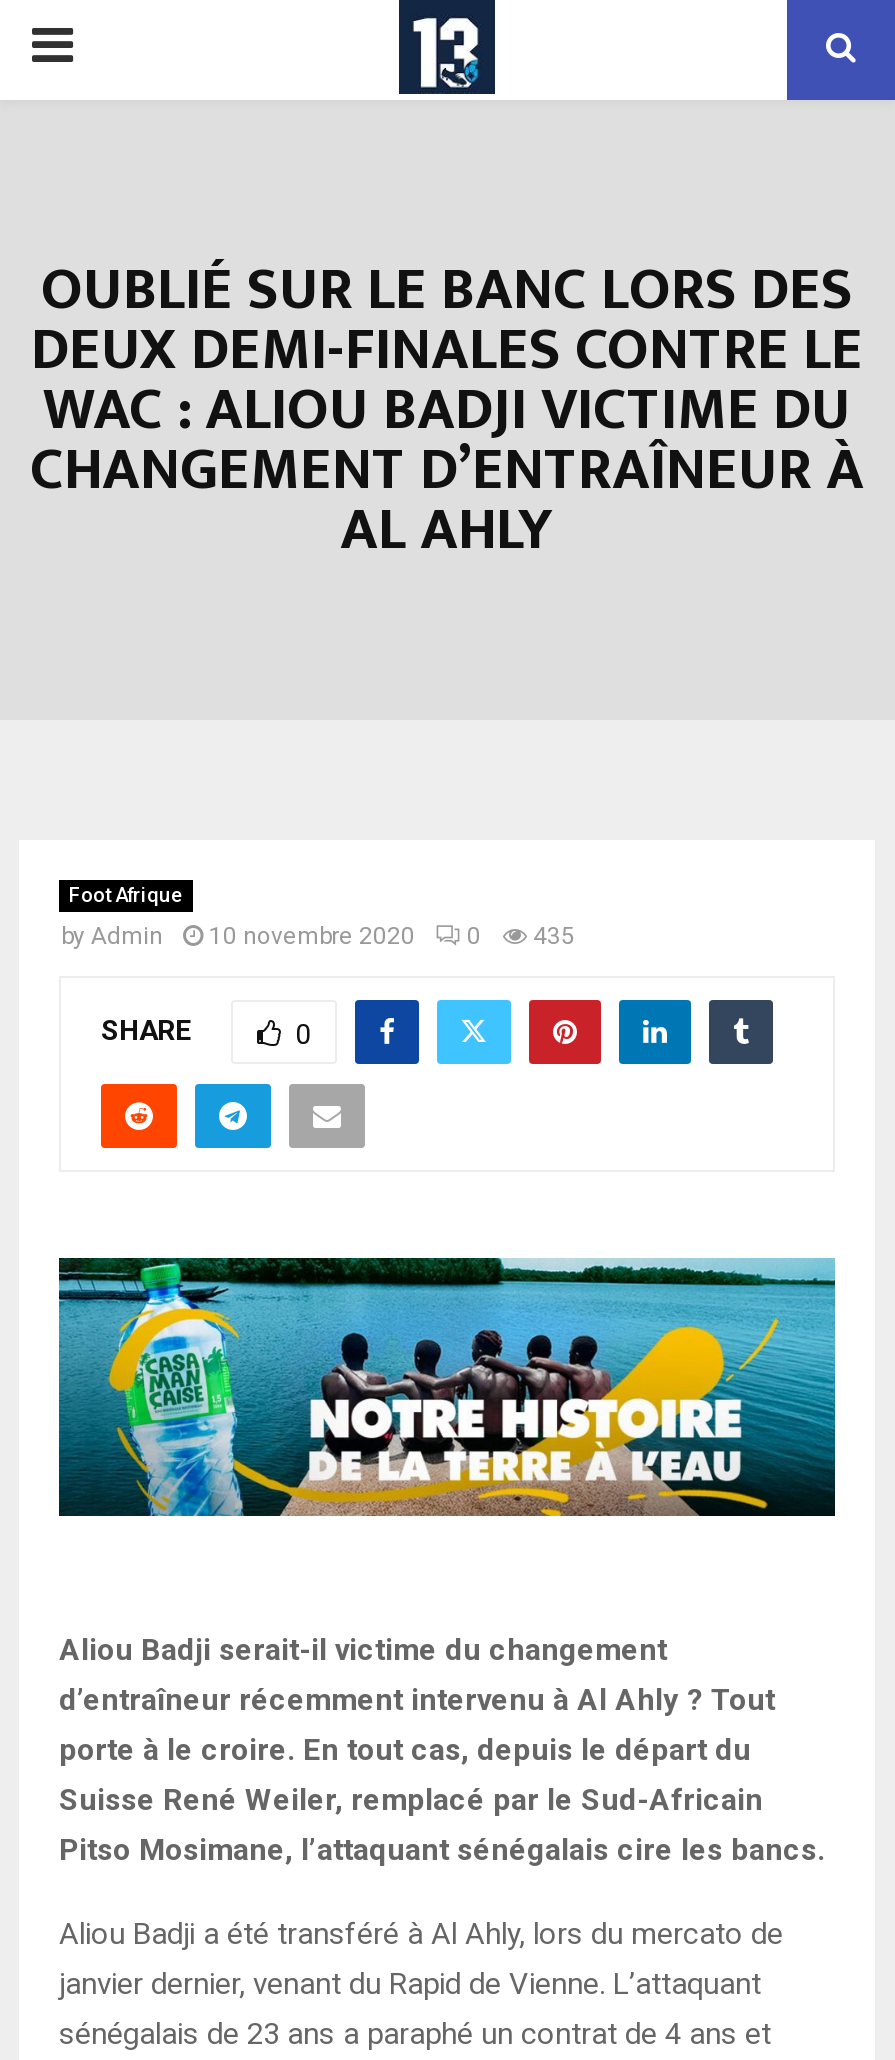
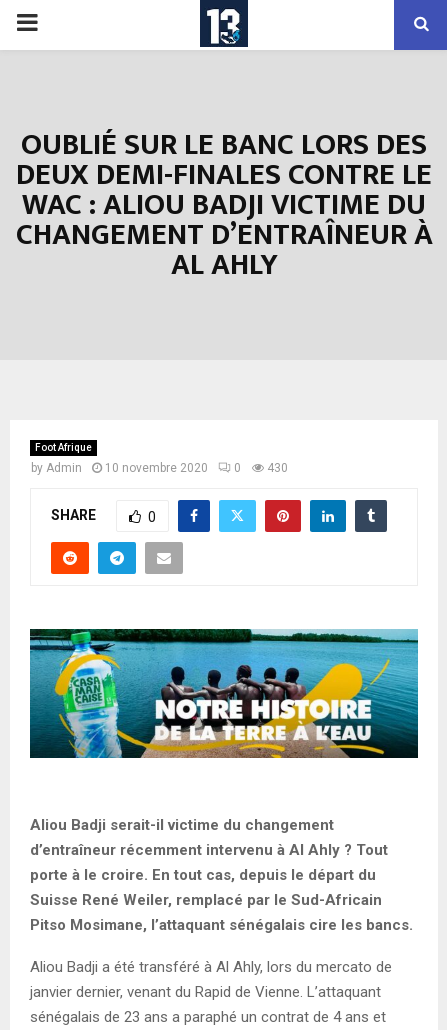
- by Admin 10 novembre 2020 0 435
+ by Admin 10 novembre 2020 0 430
